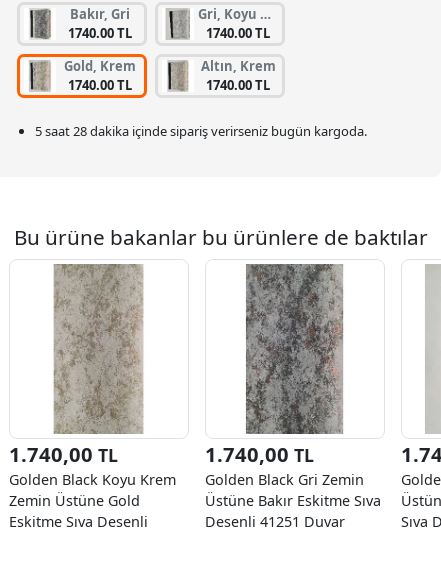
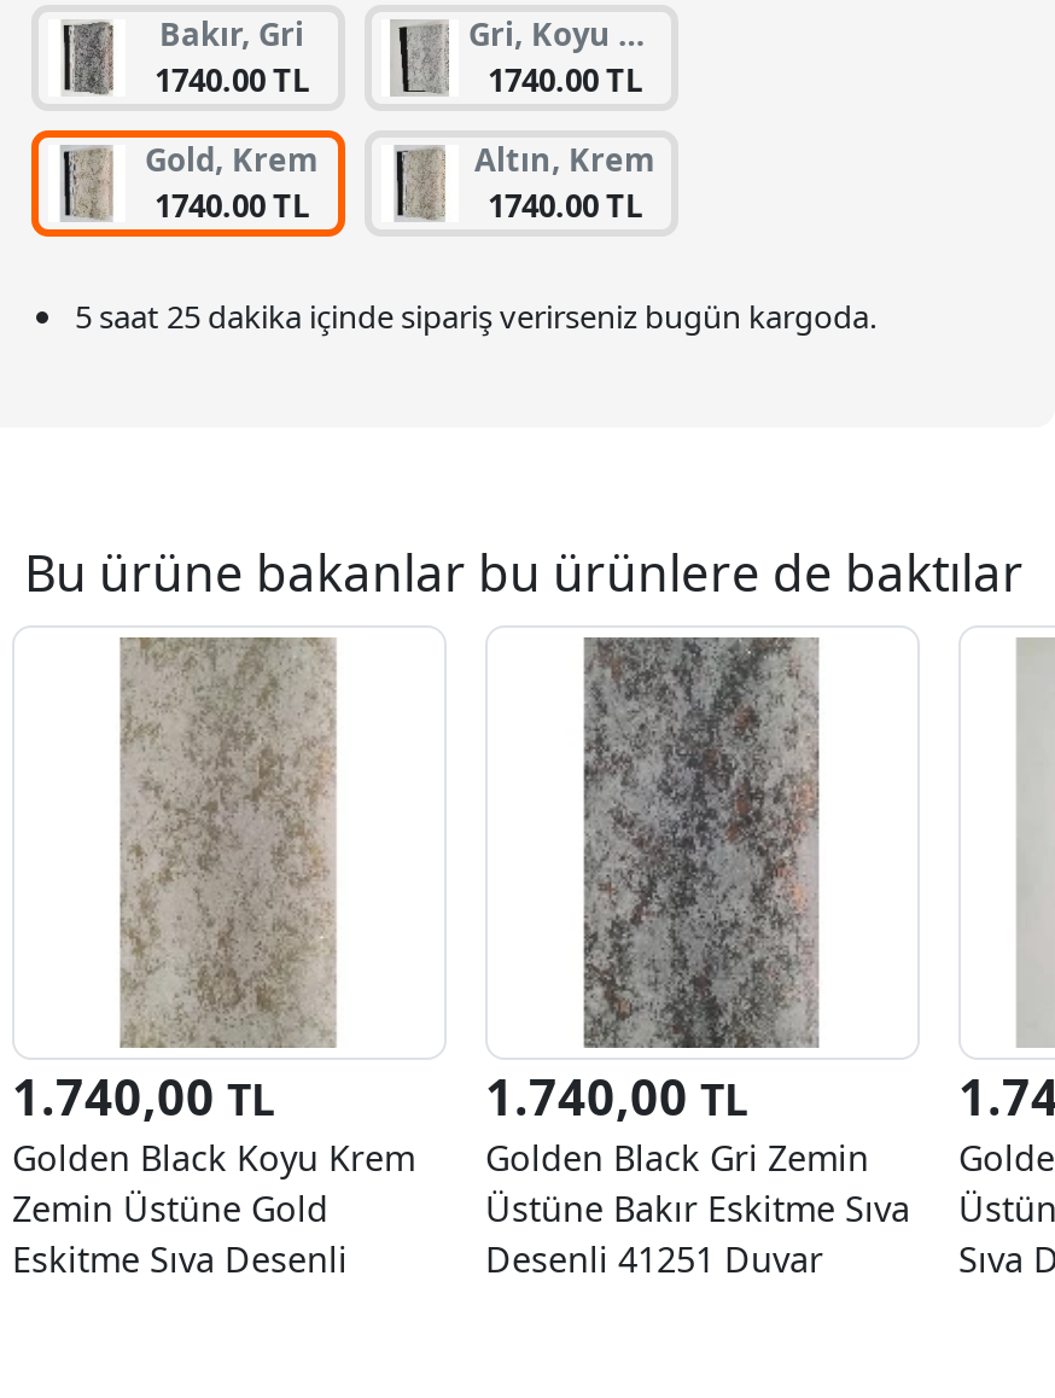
- 5 saat 28 dakika içinde sipariş verirseniz bugün kargoda.
+ 5 saat 25 dakika içinde sipariş verirseniz bugün kargoda.
